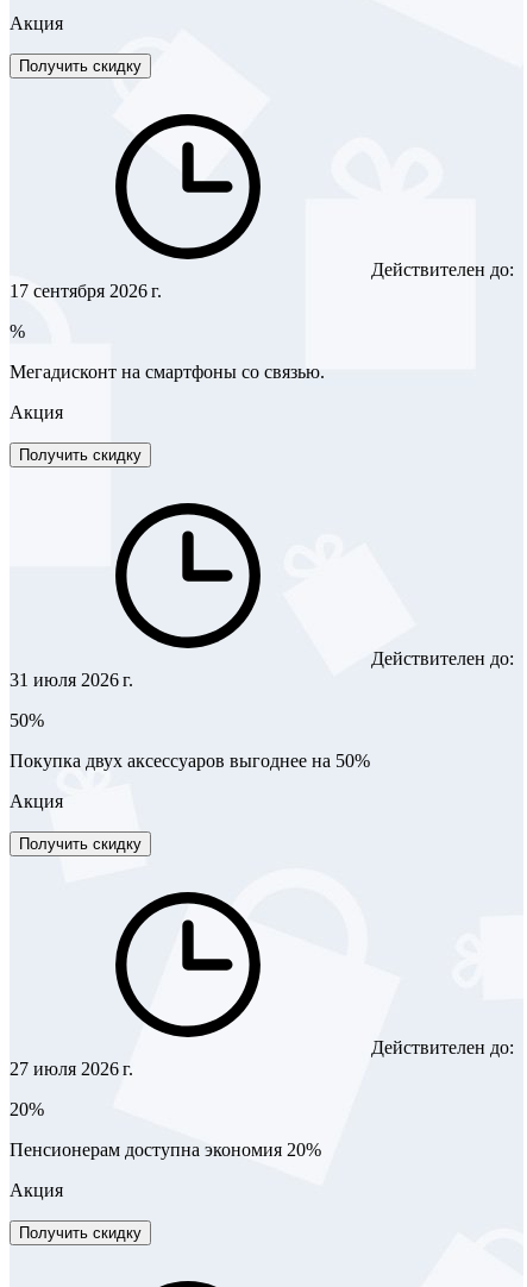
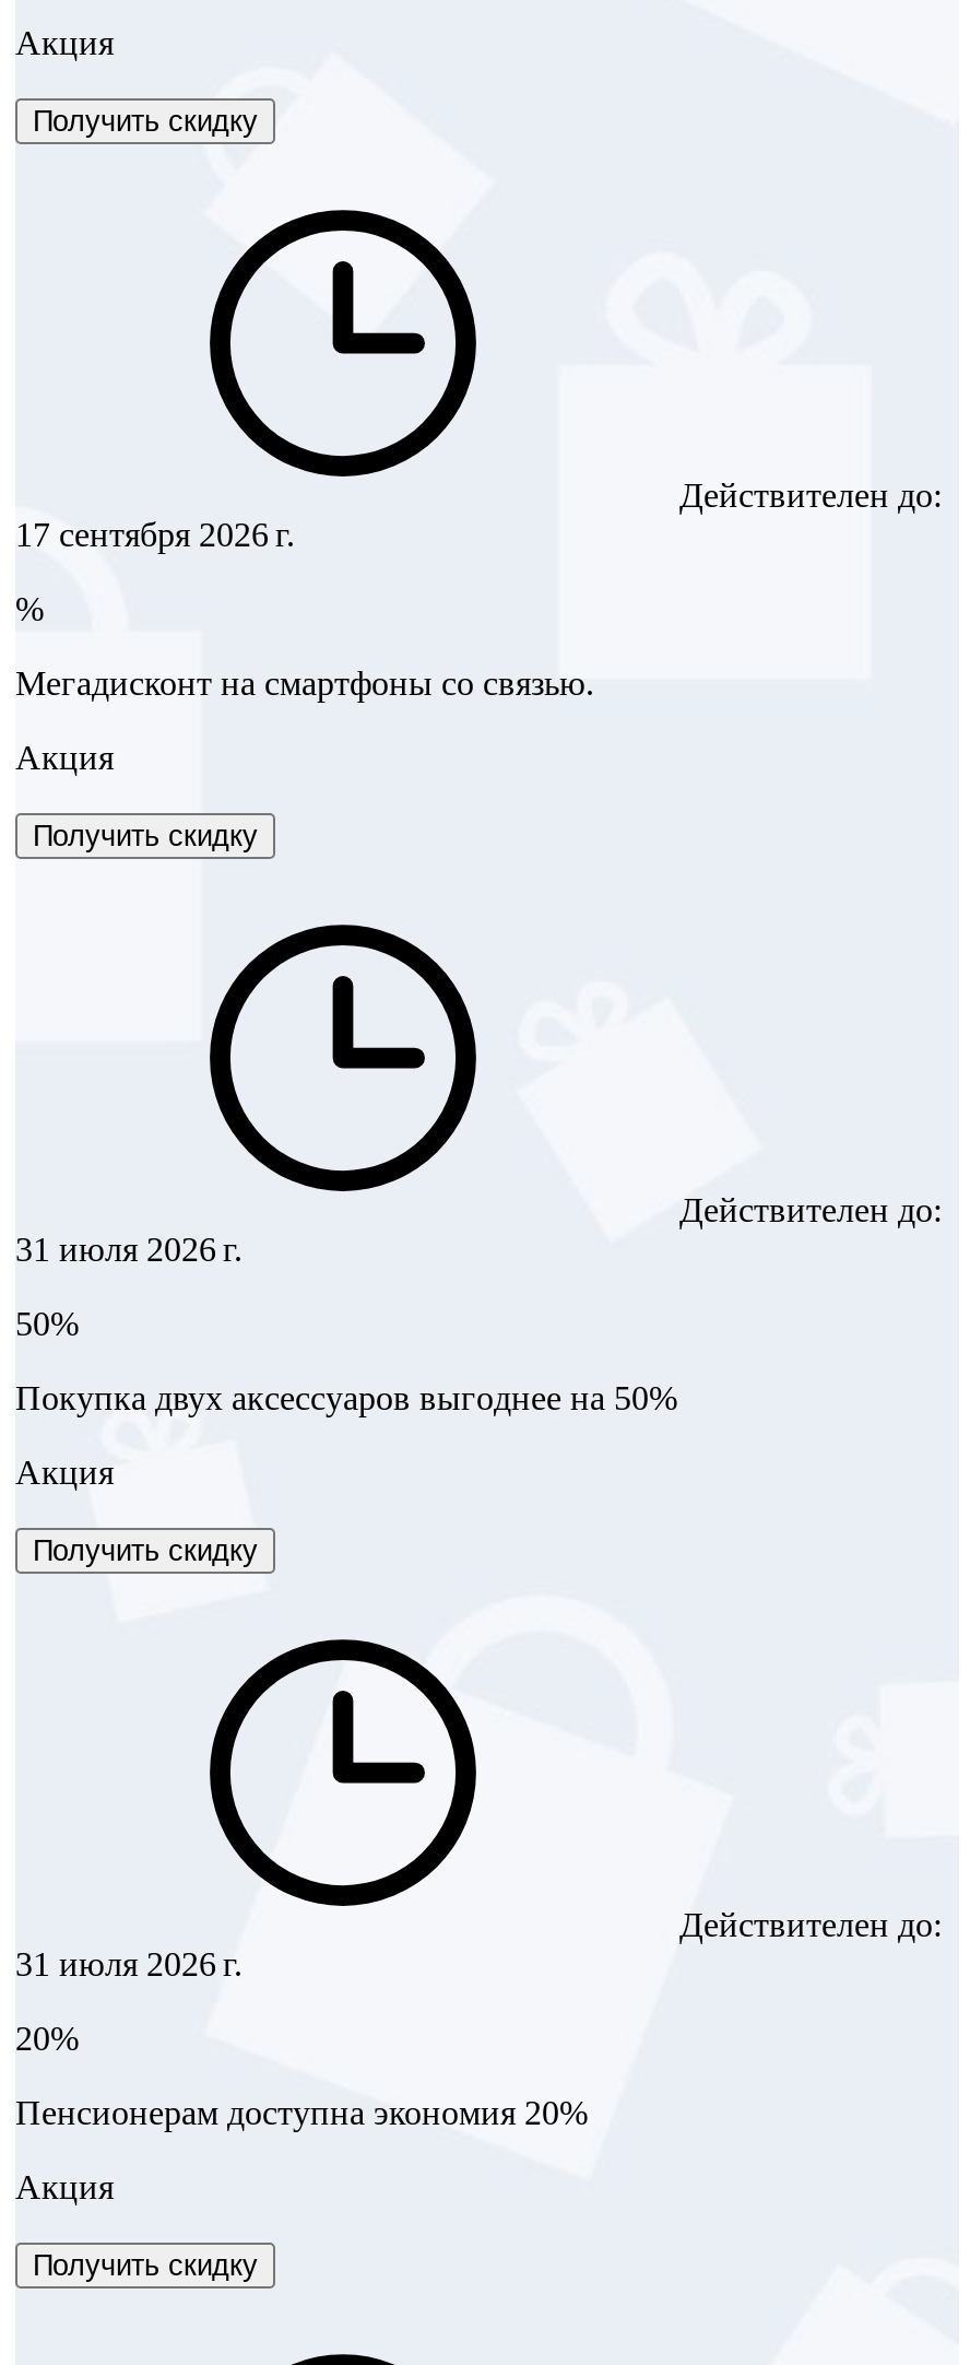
- 27 июля 2026 г.
+ 31 июля 2026 г.
